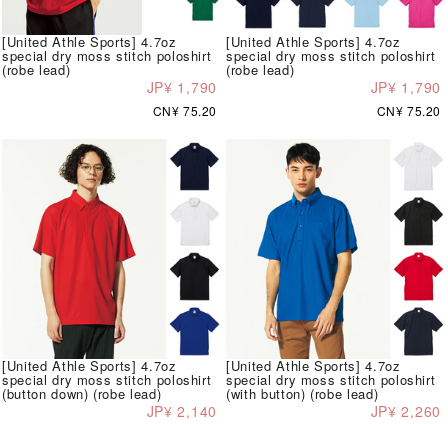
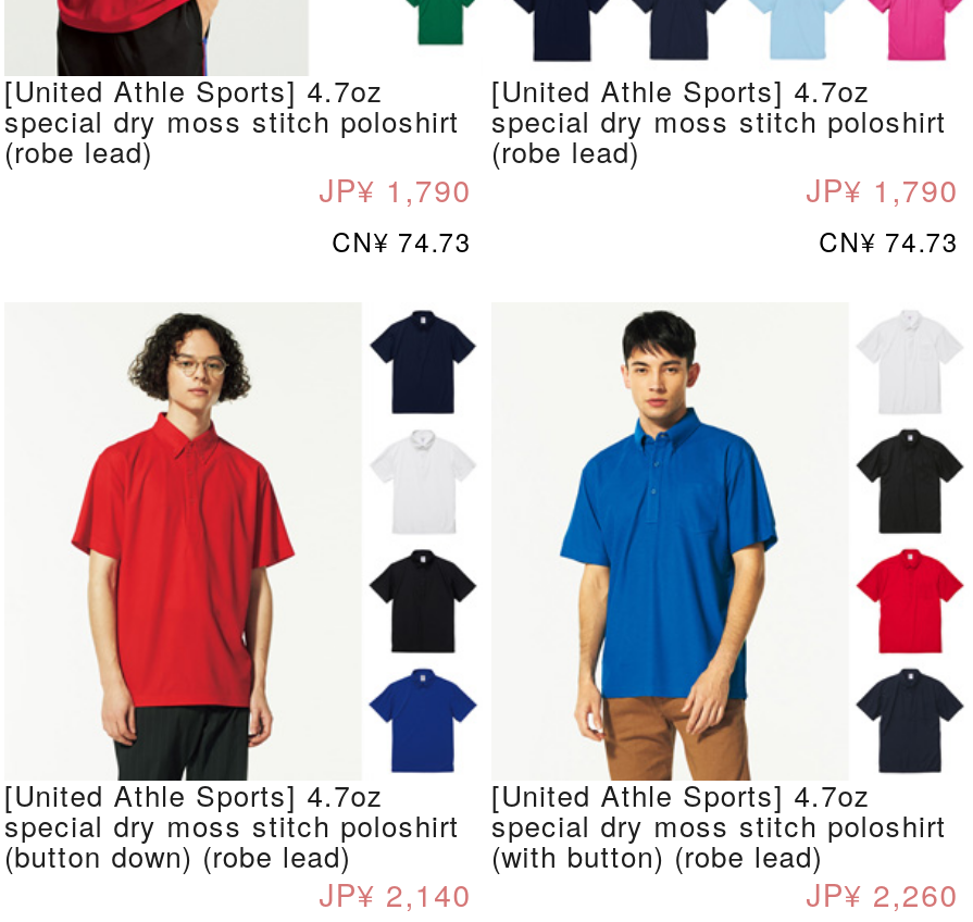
- CN¥ 75.20
+ CN¥ 74.73

- CN¥ 75.20
+ CN¥ 74.73
